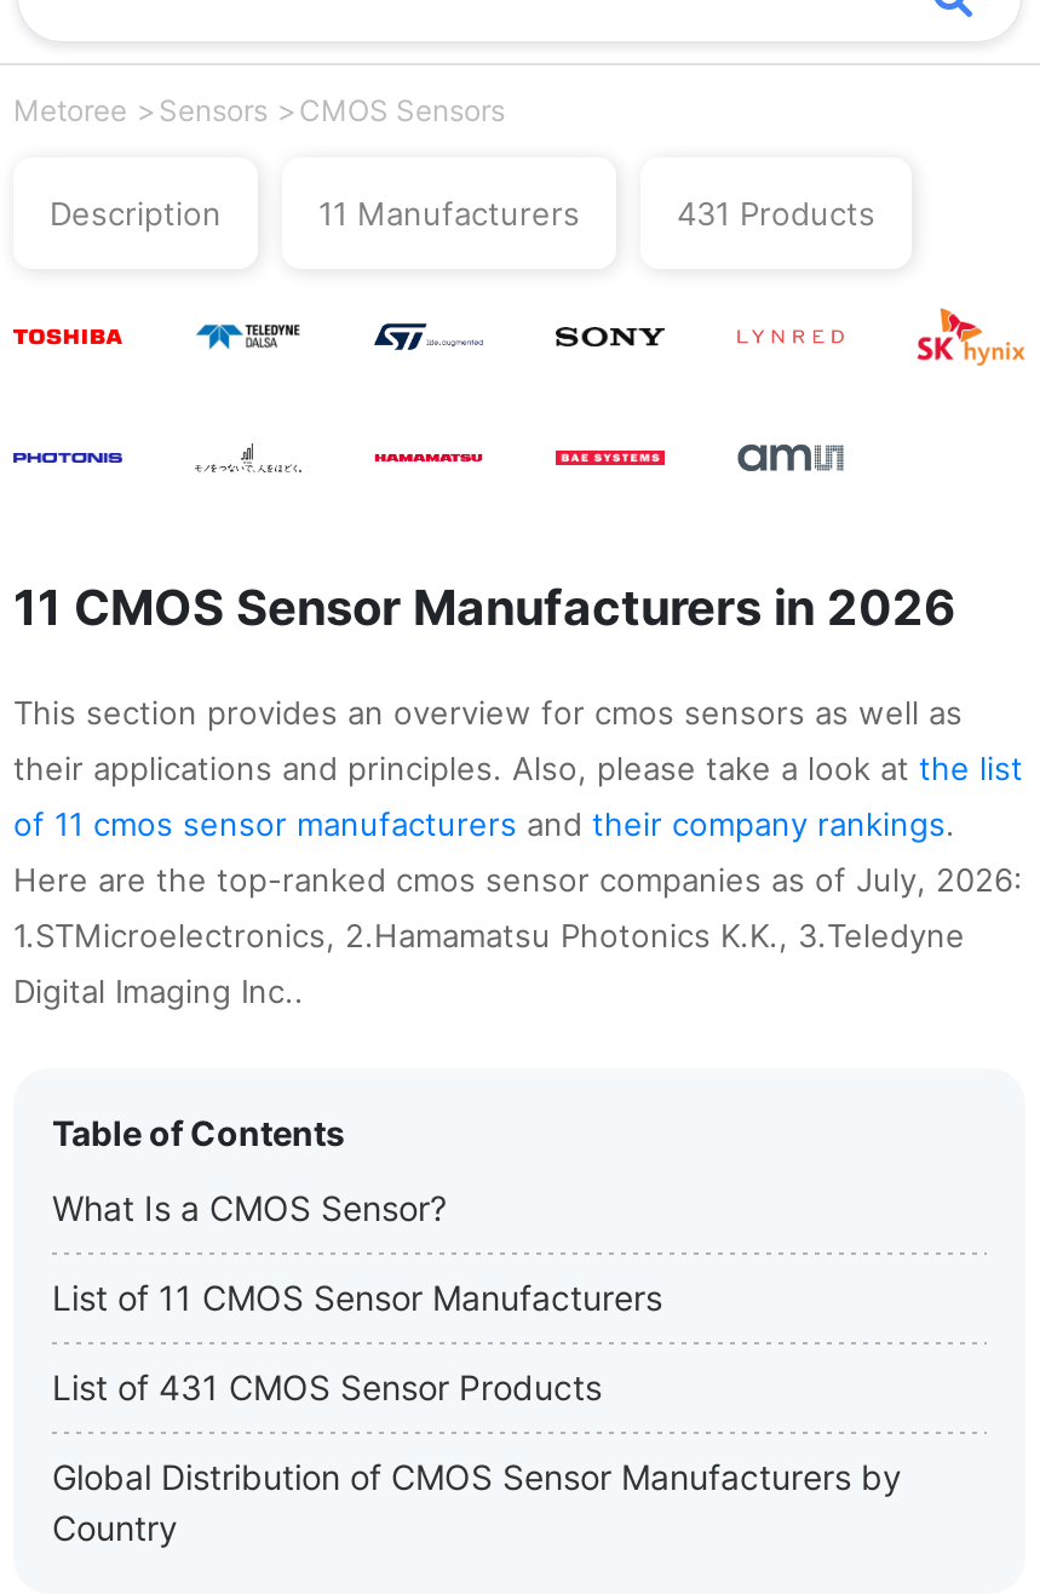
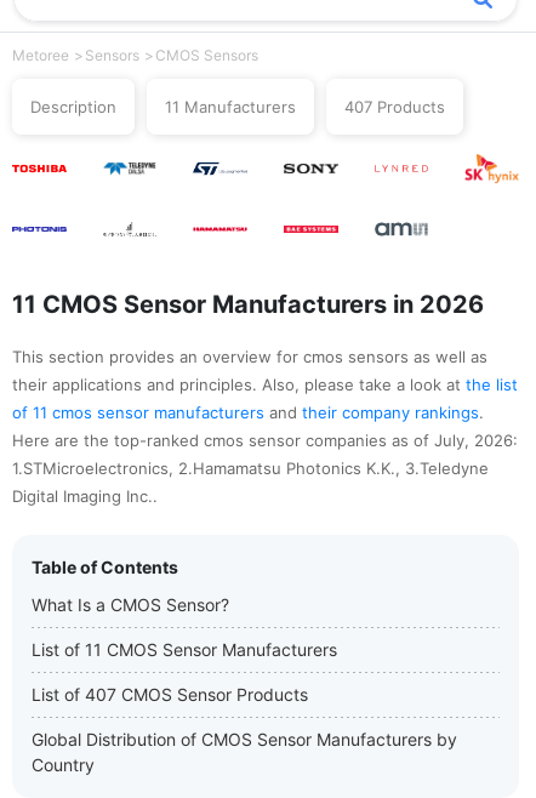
- 431 Products
+ 407 Products

- List of 431 CMOS Sensor Products
+ List of 407 CMOS Sensor Products
